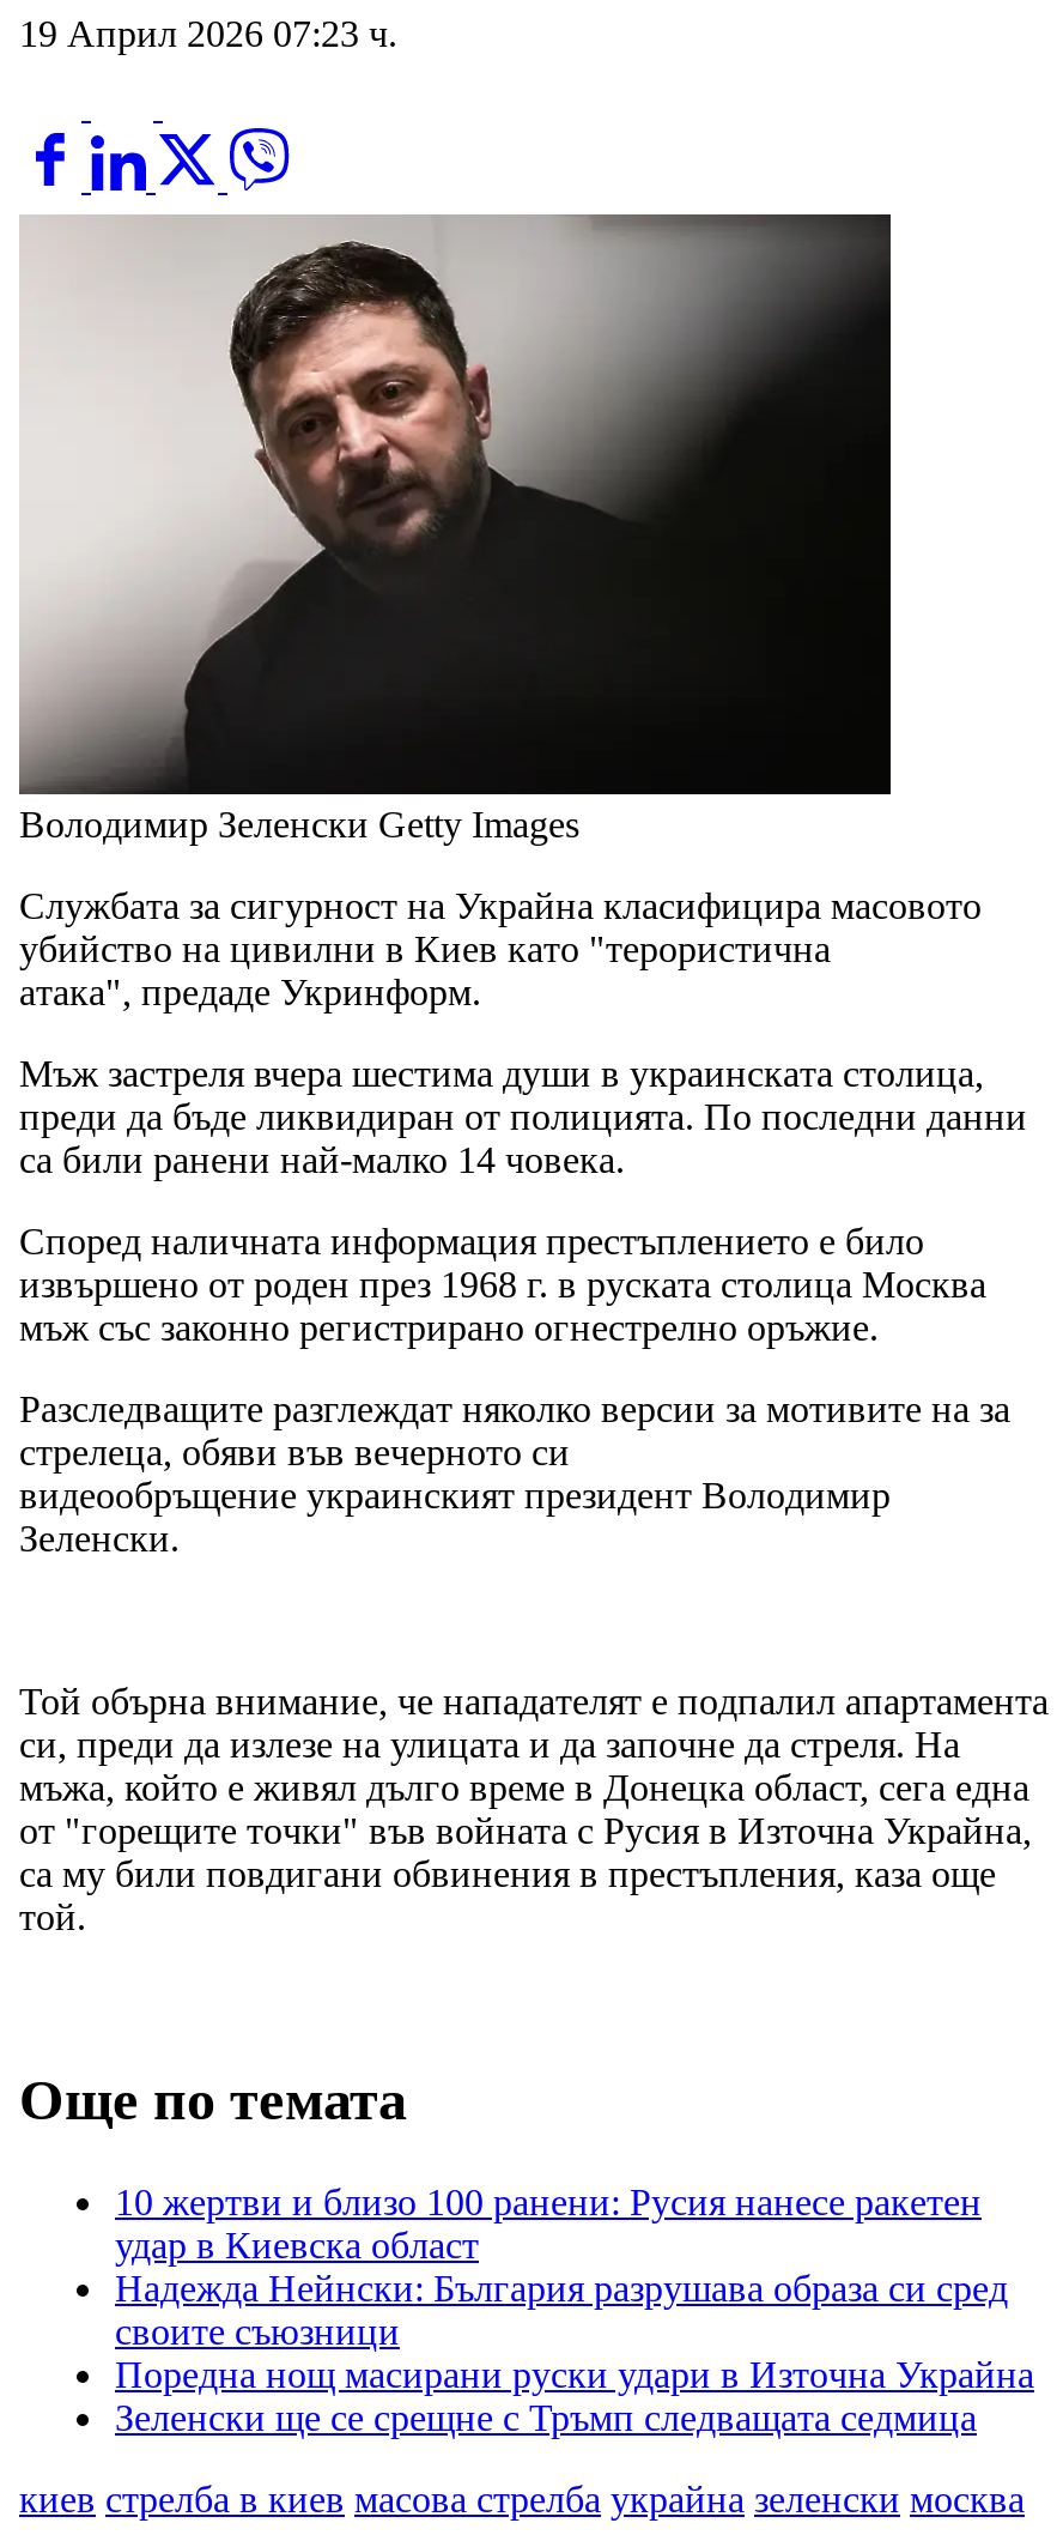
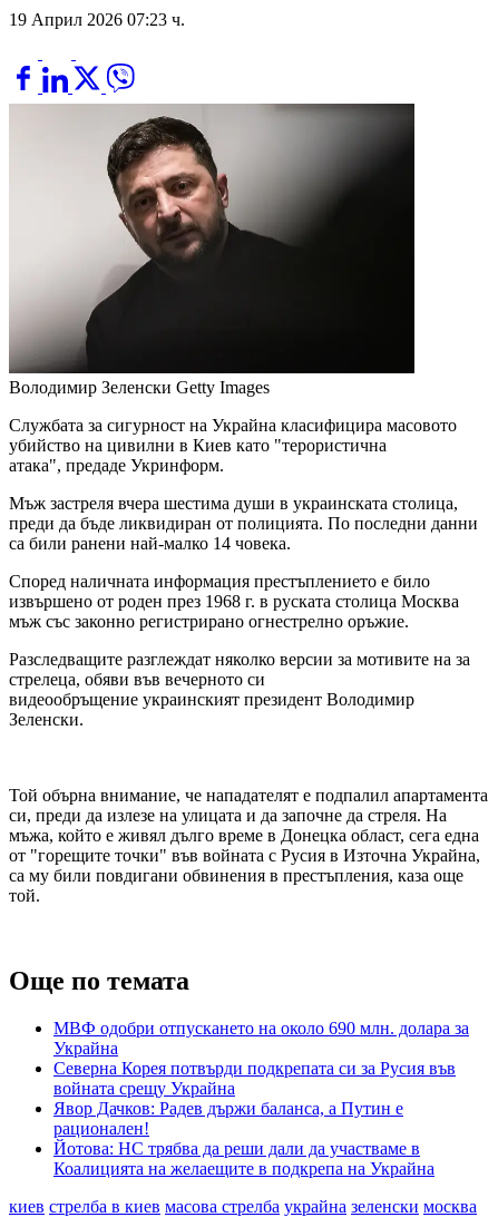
- 10 жертви и близо 100 ранени: Русия нанесе ракетен
- удар в Киевска област
- Надежда Нейнски: България разрушава образа си сред
- своите съюзници
- Поредна нощ масирани руски удари в Източна Украйна
- Зеленски ще се срещне с Тръмп следващата седмица
+ МВФ одобри отпускането на около 690 млн. долара за
+ Украйна
+ Северна Корея потвърди подкрепата си за Русия във
+ войната срещу Украйна
+ Явор Дачков: Радев държи баланса, а Путин е
+ рационален!
+ Йотова: НС трябва да реши дали да участваме в
+ Коалицията на желаещите в подкрепа на Украйна
